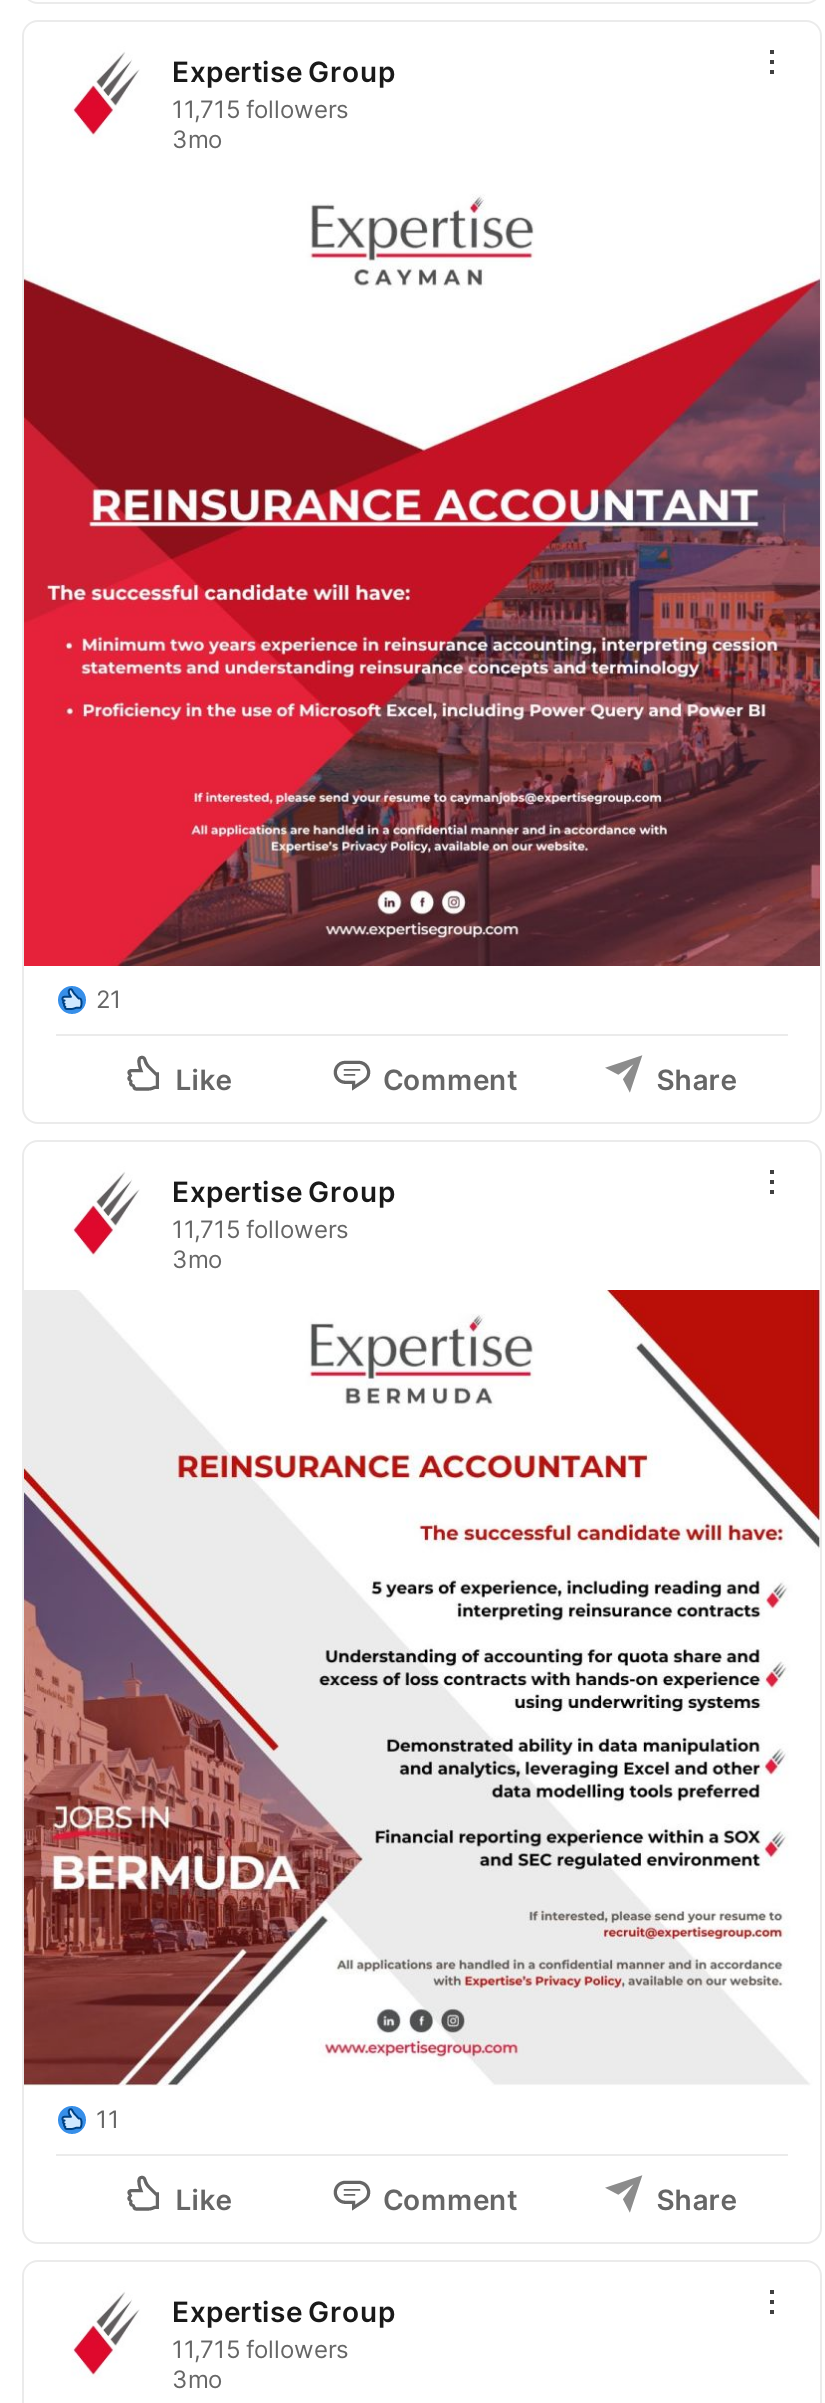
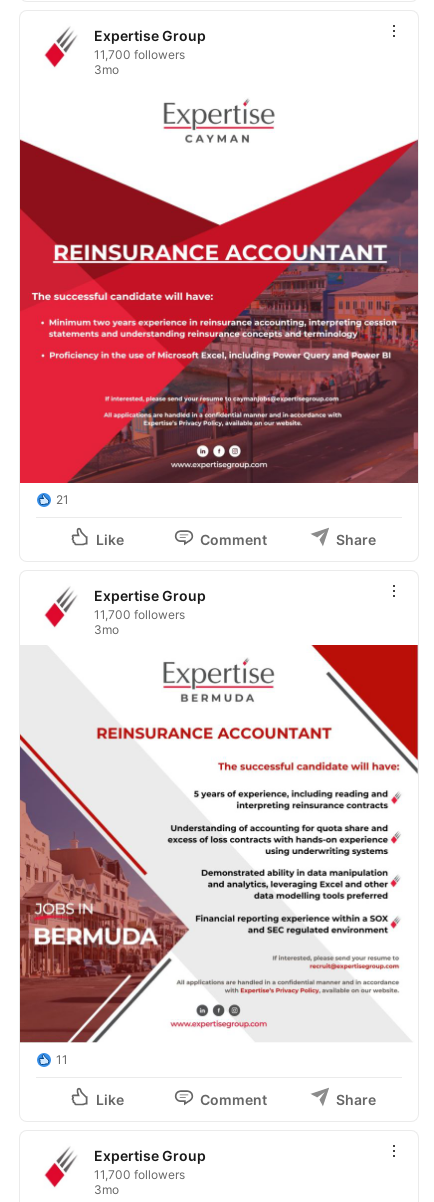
- 11,715 followers
+ 11,700 followers

- 11,715 followers
+ 11,700 followers

- 11,715 followers
+ 11,700 followers
